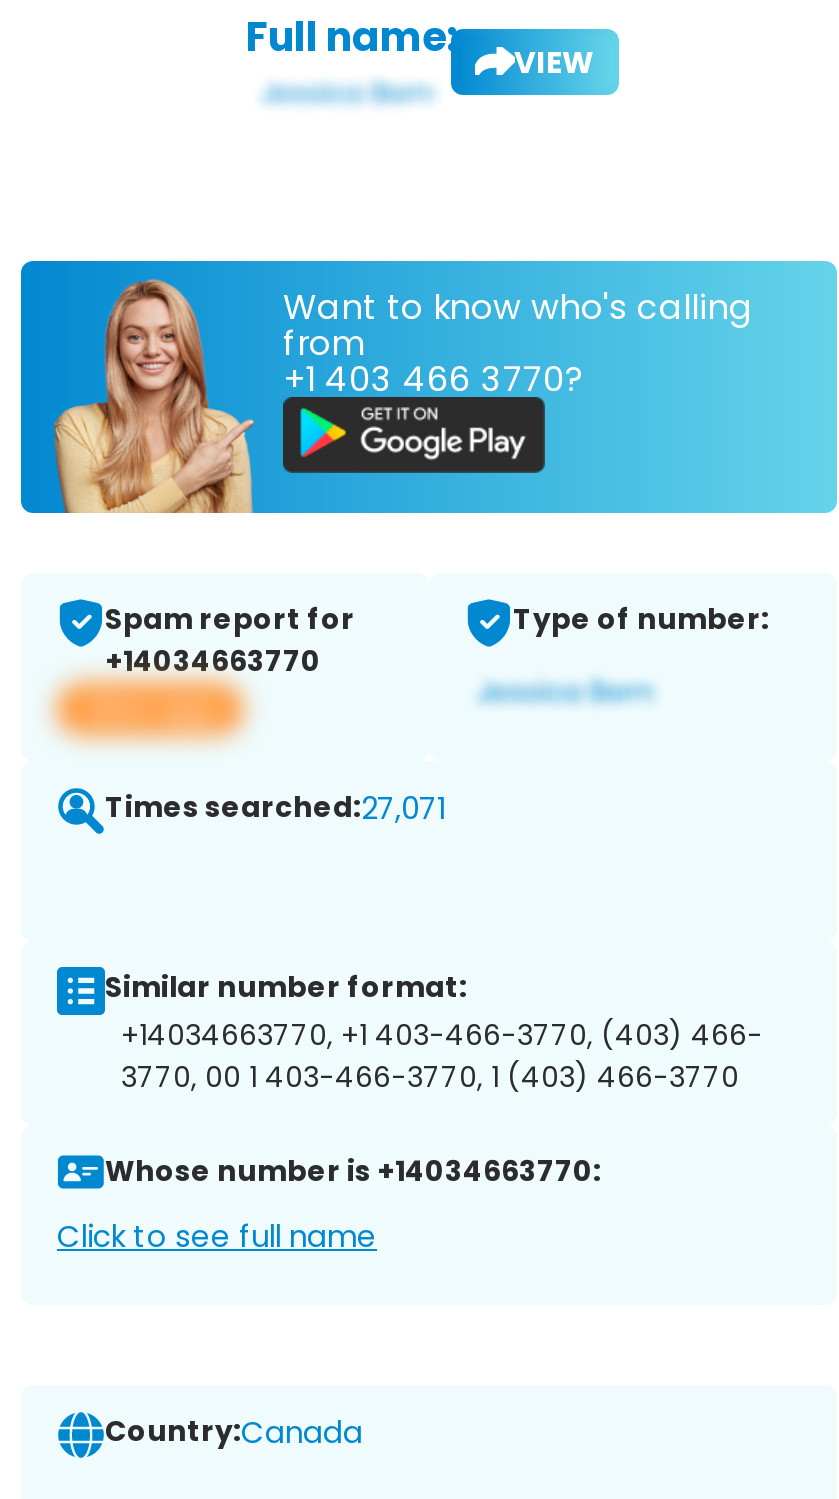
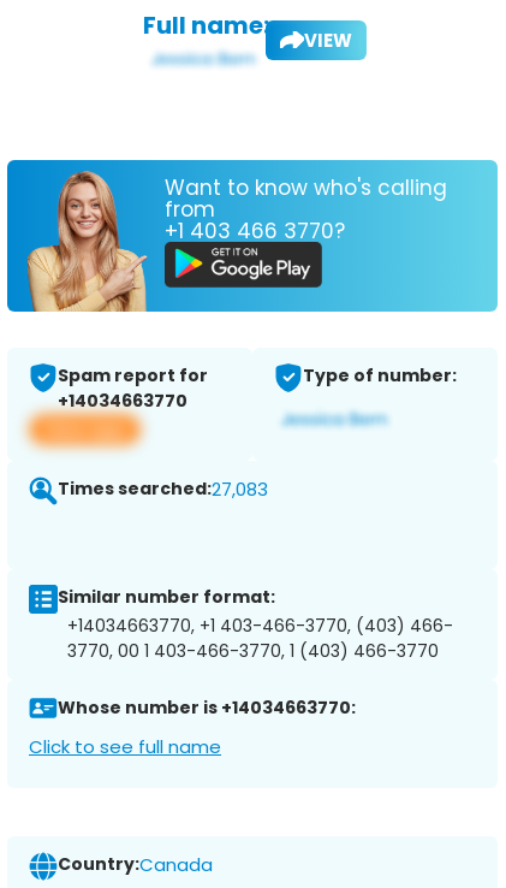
- Times searched:27,071
+ Times searched:27,083
